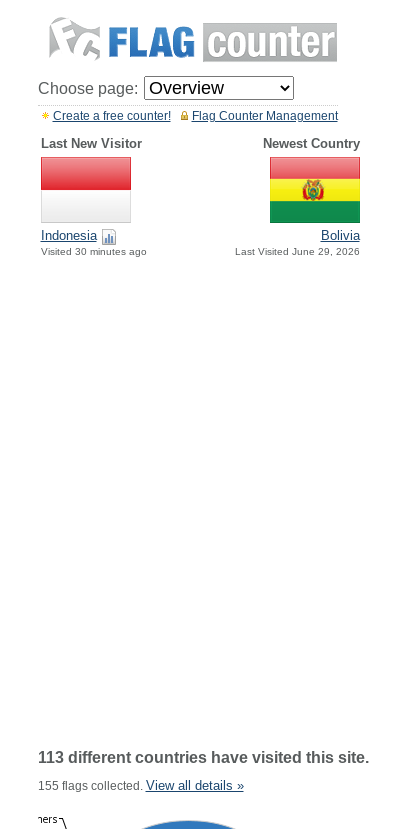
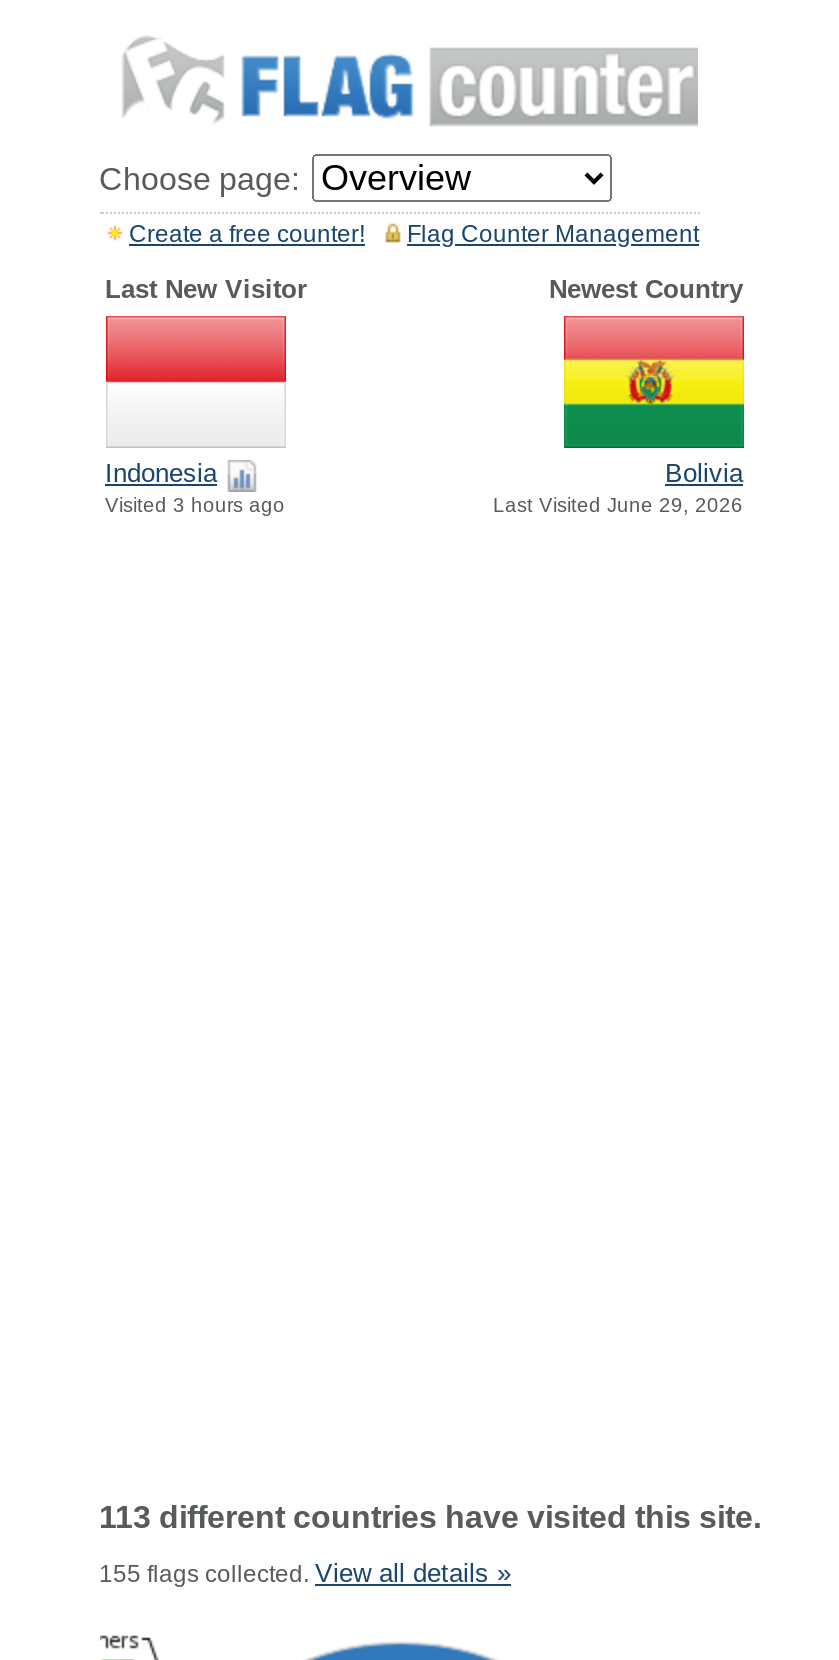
- Visited 30 minutes ago
+ Visited 3 hours ago
